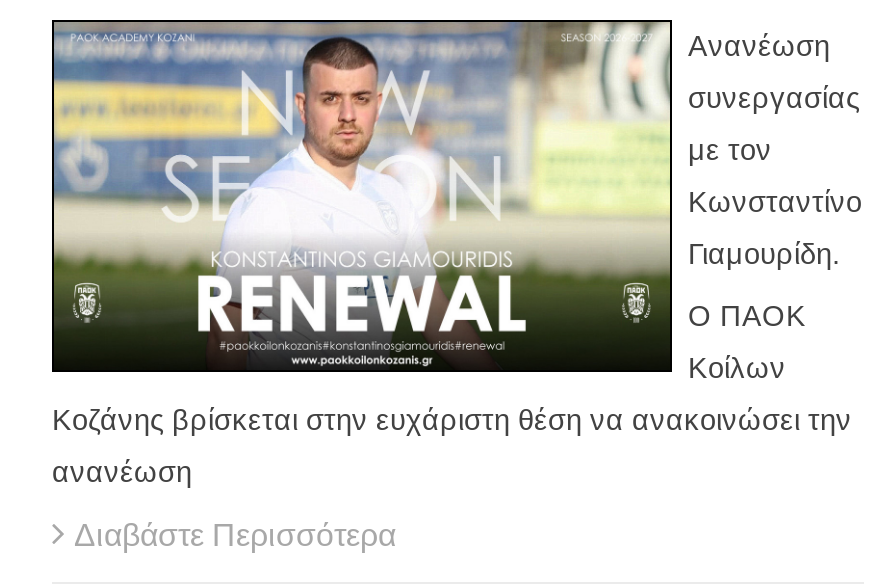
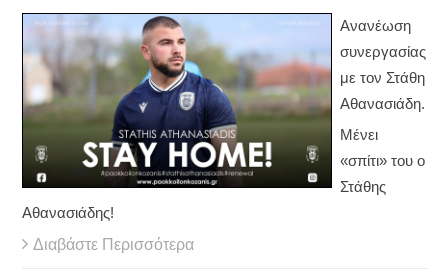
- [image]
- με τον
- Κωνσταντίνο
- Γιαμουρίδη.
- Ο ΠΑΟΚ
- Κοίλων
- Κοζάνης βρίσκεται στην ευχάριστη θέση να ανακοινώσει την
- ανανέωση
+ [image]
+ με τον Στάθη
+ Αθανασιάδη.
+ Μένει
+ «σπίτι» του ο
+ Στάθης
+ Αθανασιάδης!
